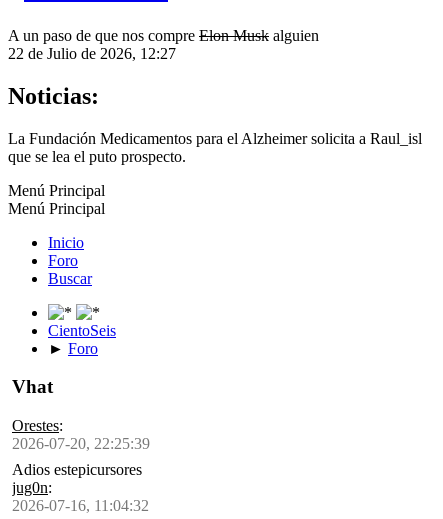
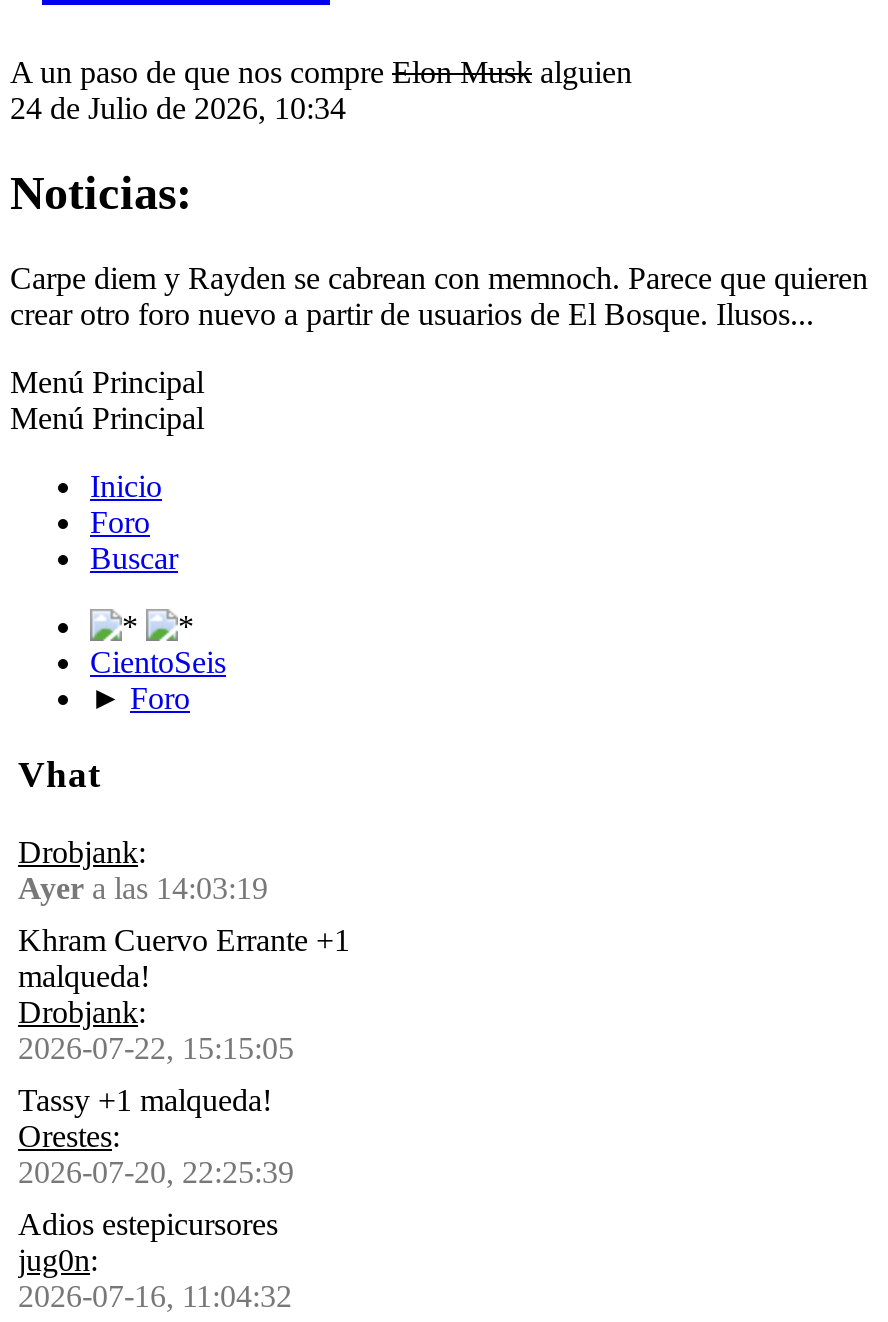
- 22 de Julio de 2026, 12:27
+ 24 de Julio de 2026, 10:34

- La Fundación Medicamentos para el Alzheimer solicita a Raul_isl
- que se lea el puto prospecto.
+ Carpe diem y Rayden se cabrean con memnoch. Parece que quieren
+ crear otro foro nuevo a partir de usuarios de El Bosque. Ilusos...

+ Drobjank:
+ Ayera las 14:03:19
+ Khram Cuervo Errante +1
+ malqueda!
+ Drobjank:
+ 2026-07-22, 15:15:05
+ Tassy +1 malqueda!
